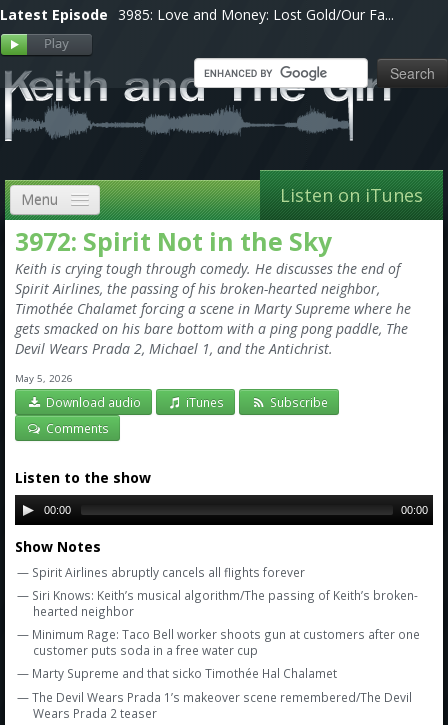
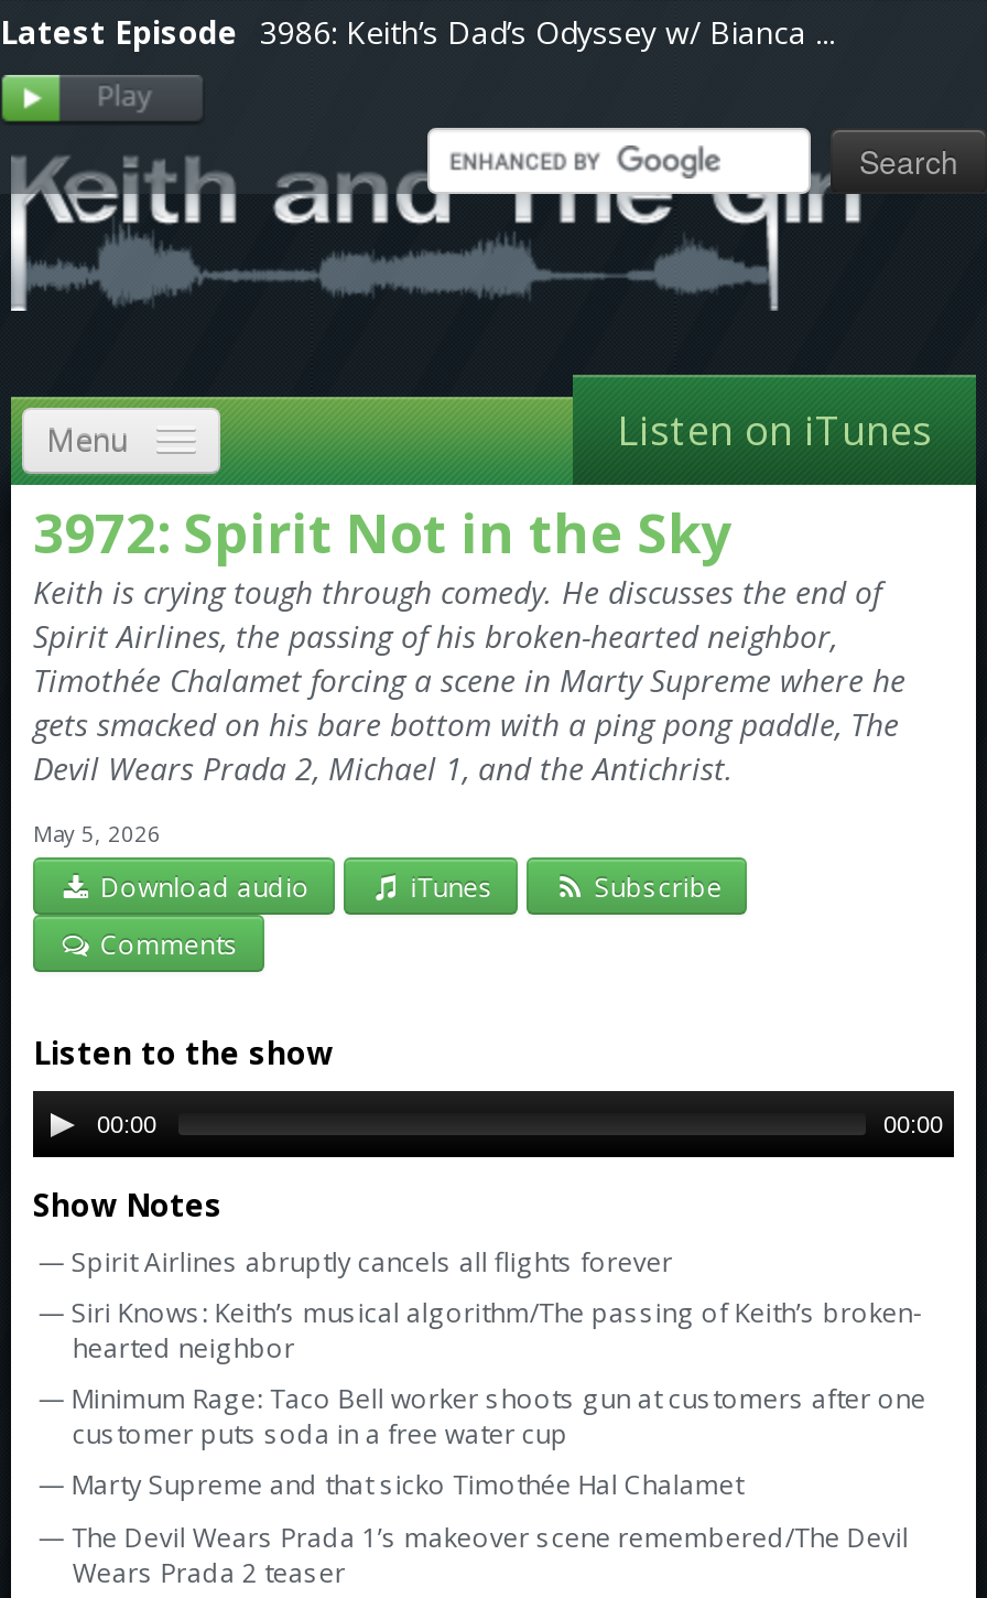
- Latest Episode 3985: Love and Money: Lost Gold/Our Fa...
+ Latest Episode 3986: Keith’s Dad’s Odyssey w/ Bianca ...
